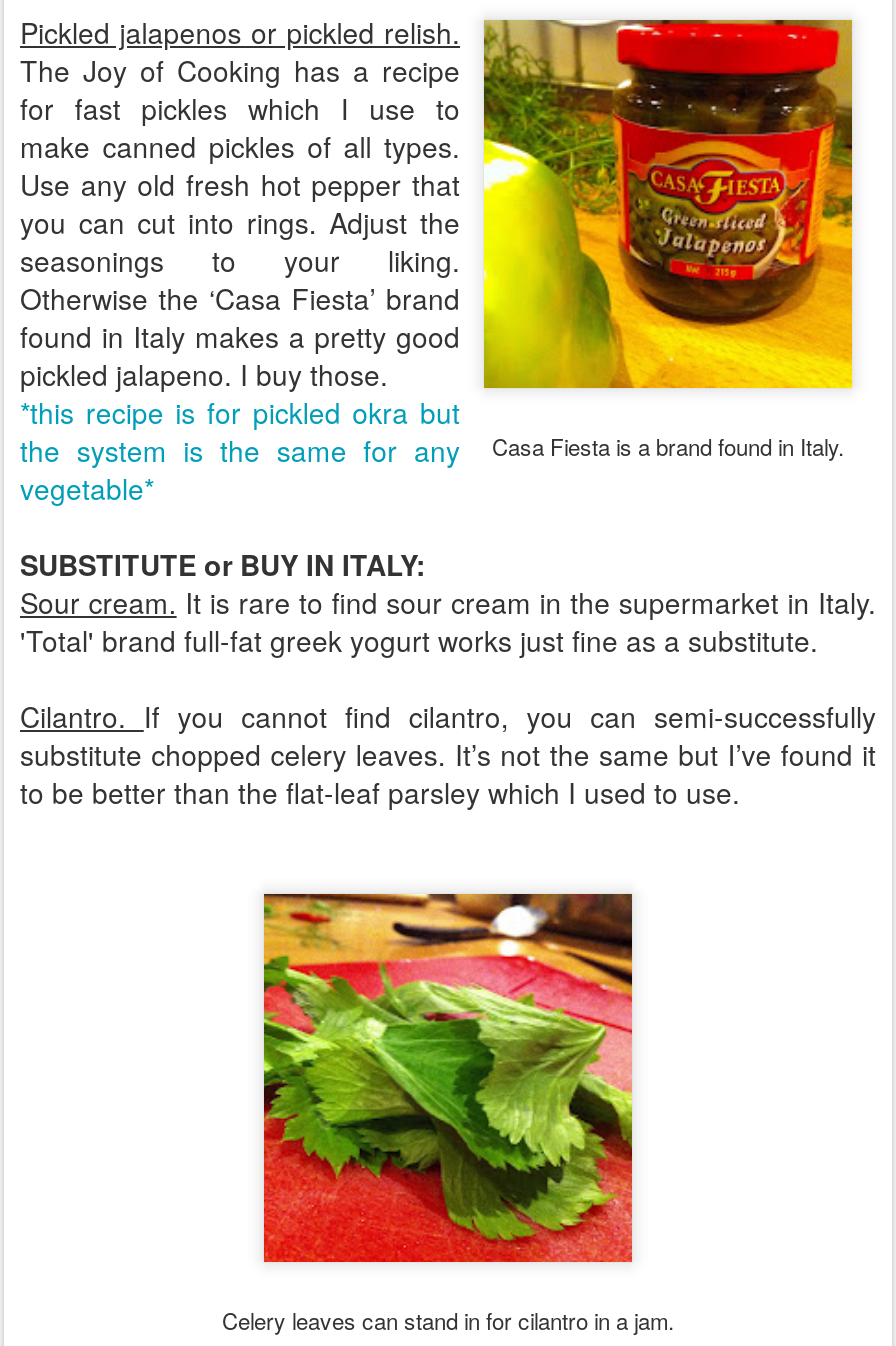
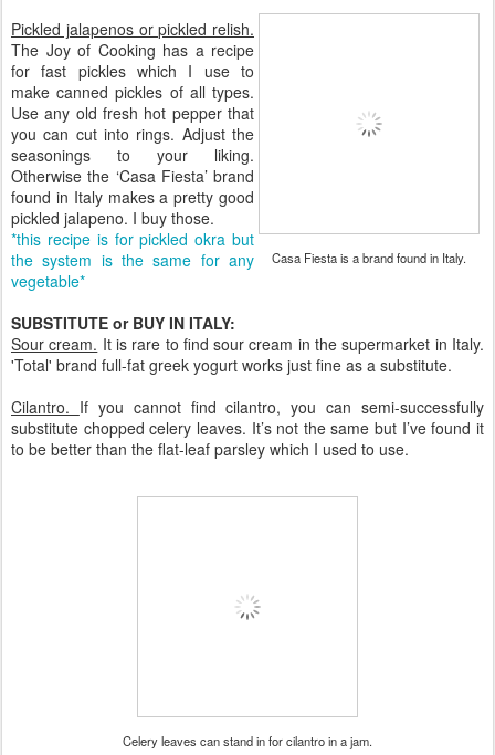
- [image]

- [image]
